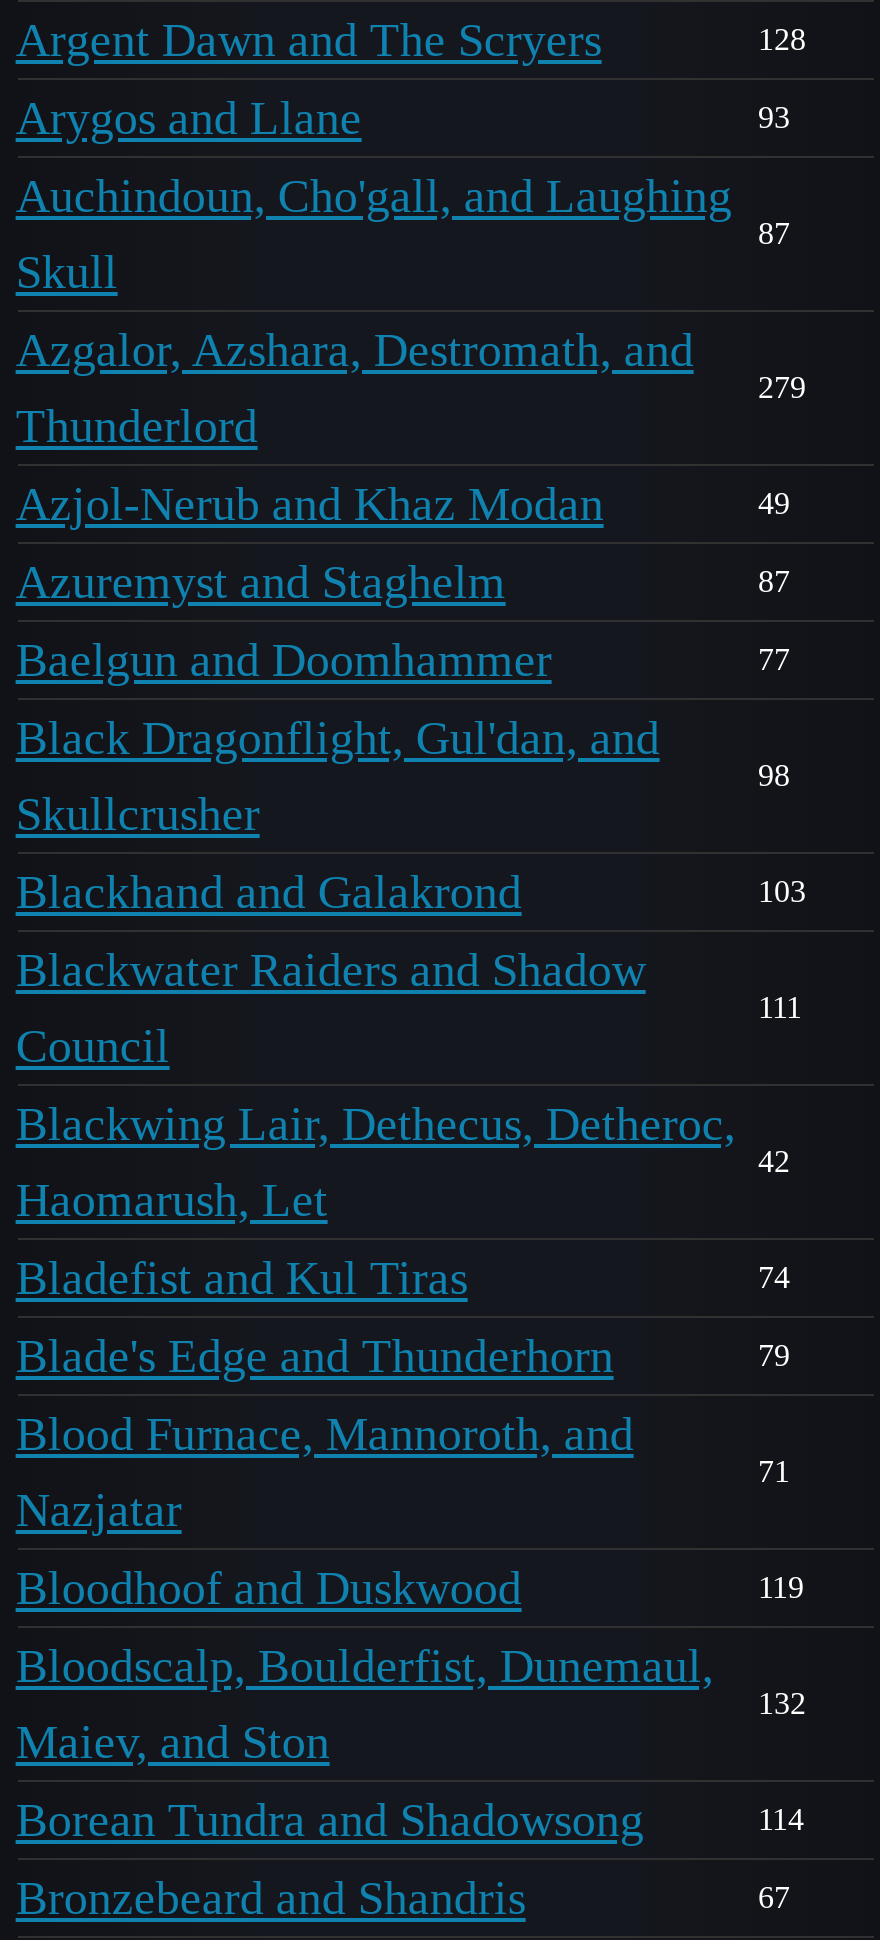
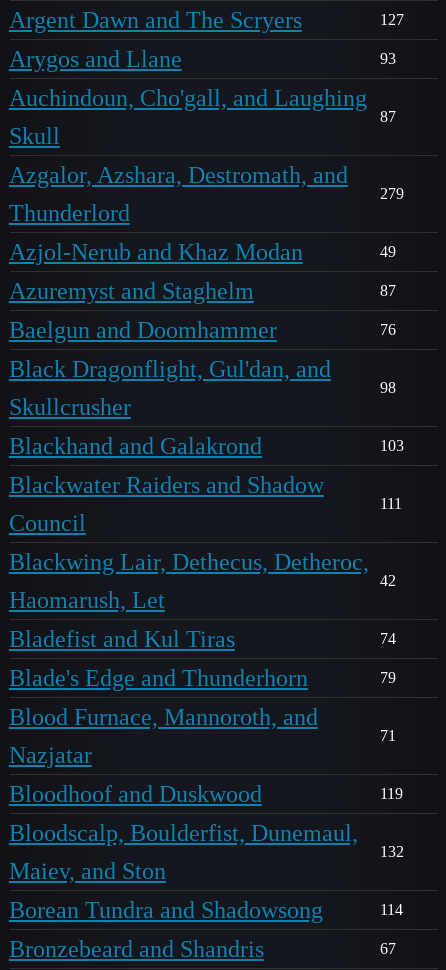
- 128
+ 127

- 77
+ 76
